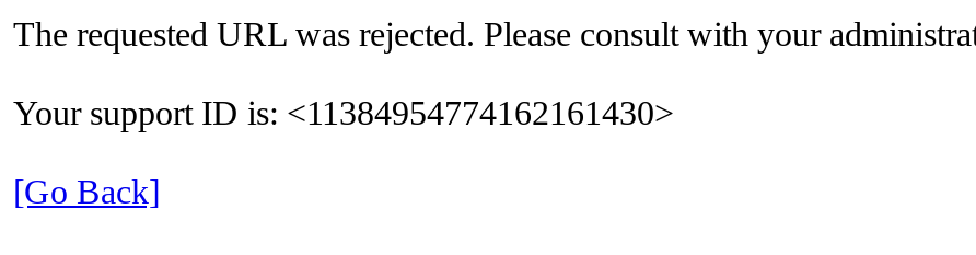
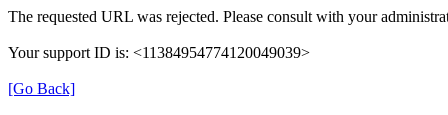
- Your support ID is: <11384954774162161430>
+ Your support ID is: <11384954774120049039>
